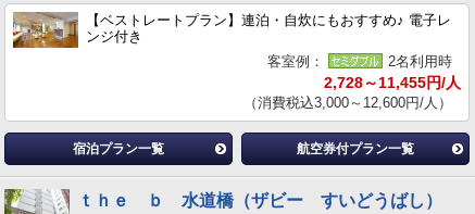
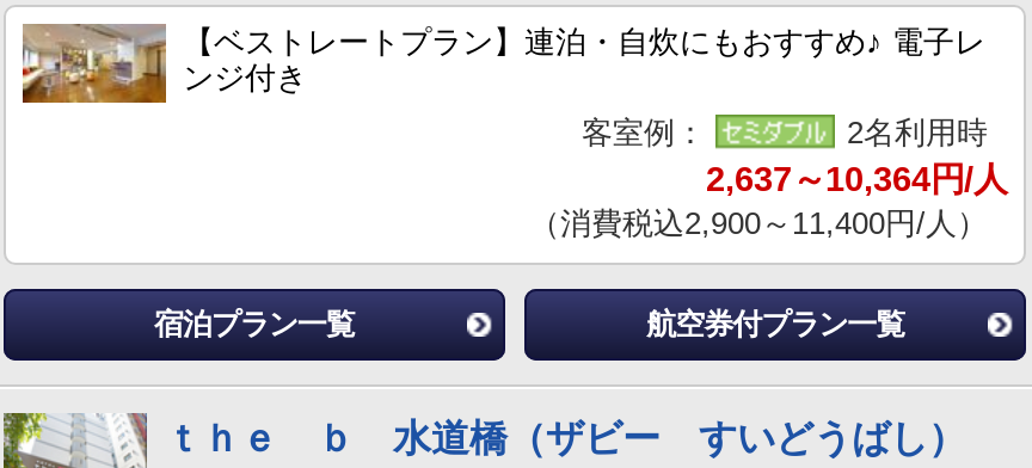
- 2,728～11,455円/人
+ 2,637～10,364円/人

- （消費税込3,000～12,600円/人）
+ （消費税込2,900～11,400円/人）
